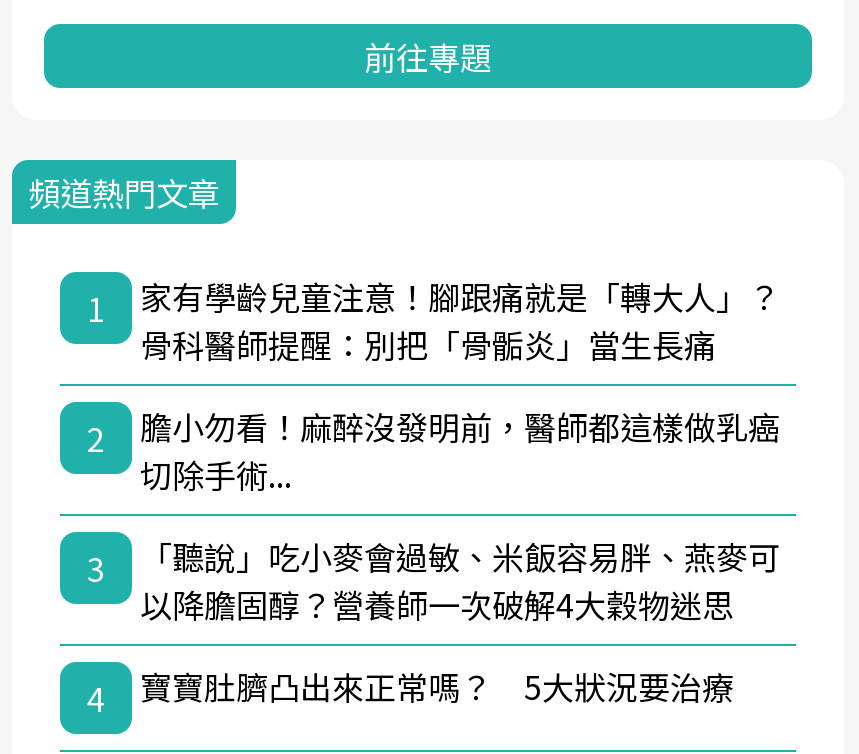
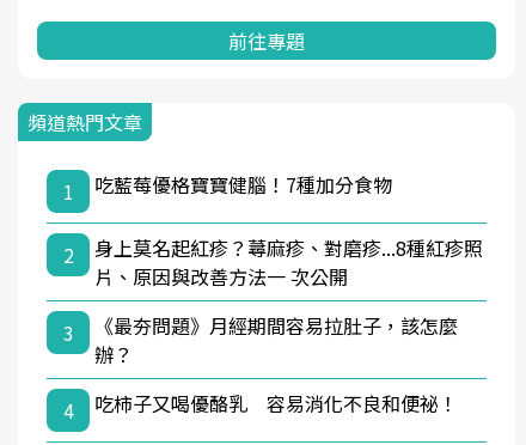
- 家有學齡兒童注意！腳跟痛就是「轉大人」？
- 骨科醫師提醒：別把「骨骺炎」當生長痛
+ 吃藍莓優格寶寶健腦！7種加分食物

- 膽小勿看！麻醉沒發明前，醫師都這樣做乳癌
- 切除手術...
+ 身上莫名起紅疹？蕁麻疹、對磨疹...8種紅疹照
+ 片、原因與改善方法一 次公開

- 「聽說」吃小麥會過敏、米飯容易胖、燕麥可
- 以降膽固醇？營養師一次破解4大穀物迷思
+ 《最夯問題》月經期間容易拉肚子，該怎麼
+ 辦？

- 寶寶肚臍凸出來正常嗎？ 5大狀況要治療
+ 吃柿子又喝優酪乳 容易消化不良和便祕！
